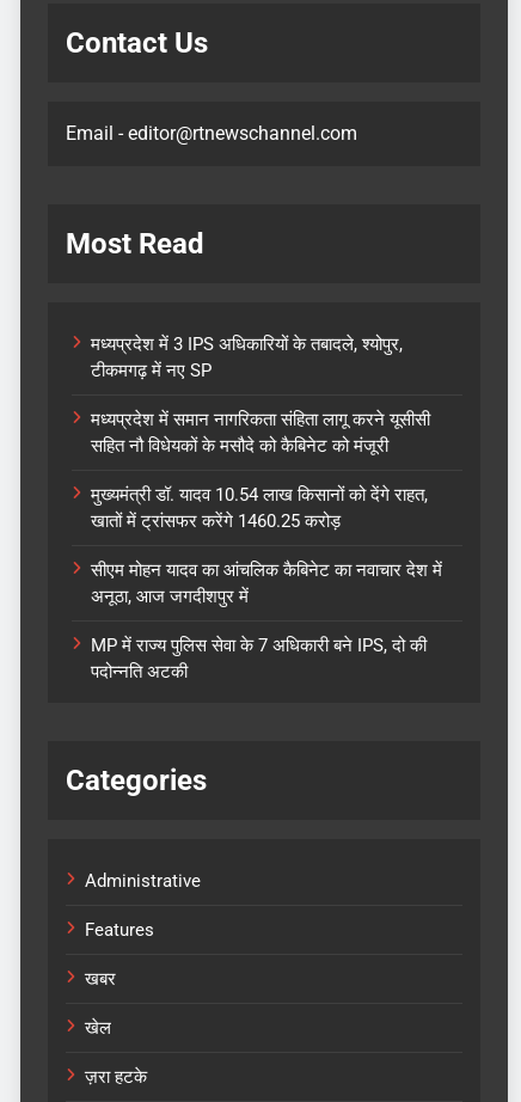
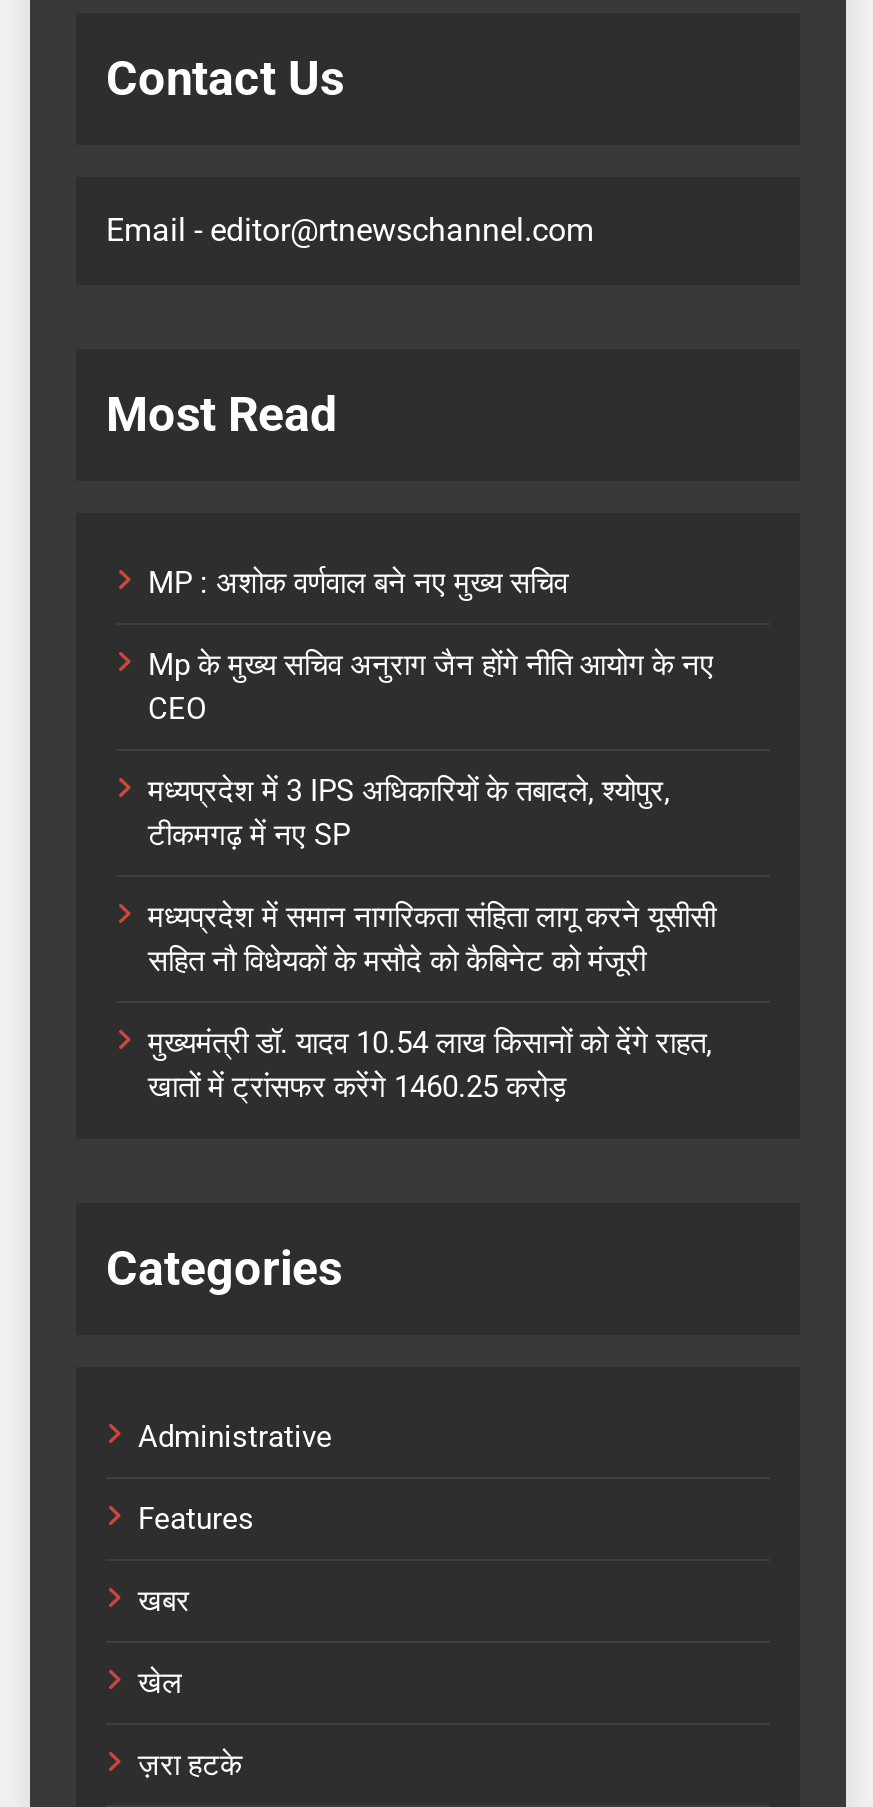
+ MP : अशोक वर्णवाल बने नए मुख्य सचिव
+ Mp के मुख्य सचिव अनुराग जैन होंगे नीति आयोग के नए
+ CEO

moved down: मध्यप्रदेश में 3 IPS अधिकारियों के तबादले, श्योपुर, | टीकमगढ़ में नए SP | मध्यप्रदेश में समान नागरिकता संहिता लागू करने यूसीसी | सहित नौ विधेयकों के मसौदे को कैबिनेट को मंजूरी | मुख्यमंत्री डॉ. यादव 10.54 लाख किसानों को देंगे राहत, | खातों में ट्रांसफर करेंगे 1460.25 करोड़

- सीएम मोहन यादव का आंचलिक कैबिनेट का नवाचार देश में
- अनूठा, आज जगदीशपुर में
- MP में राज्य पुलिस सेवा के 7 अधिकारी बने IPS, दो की
- पदोन्नति अटकी
